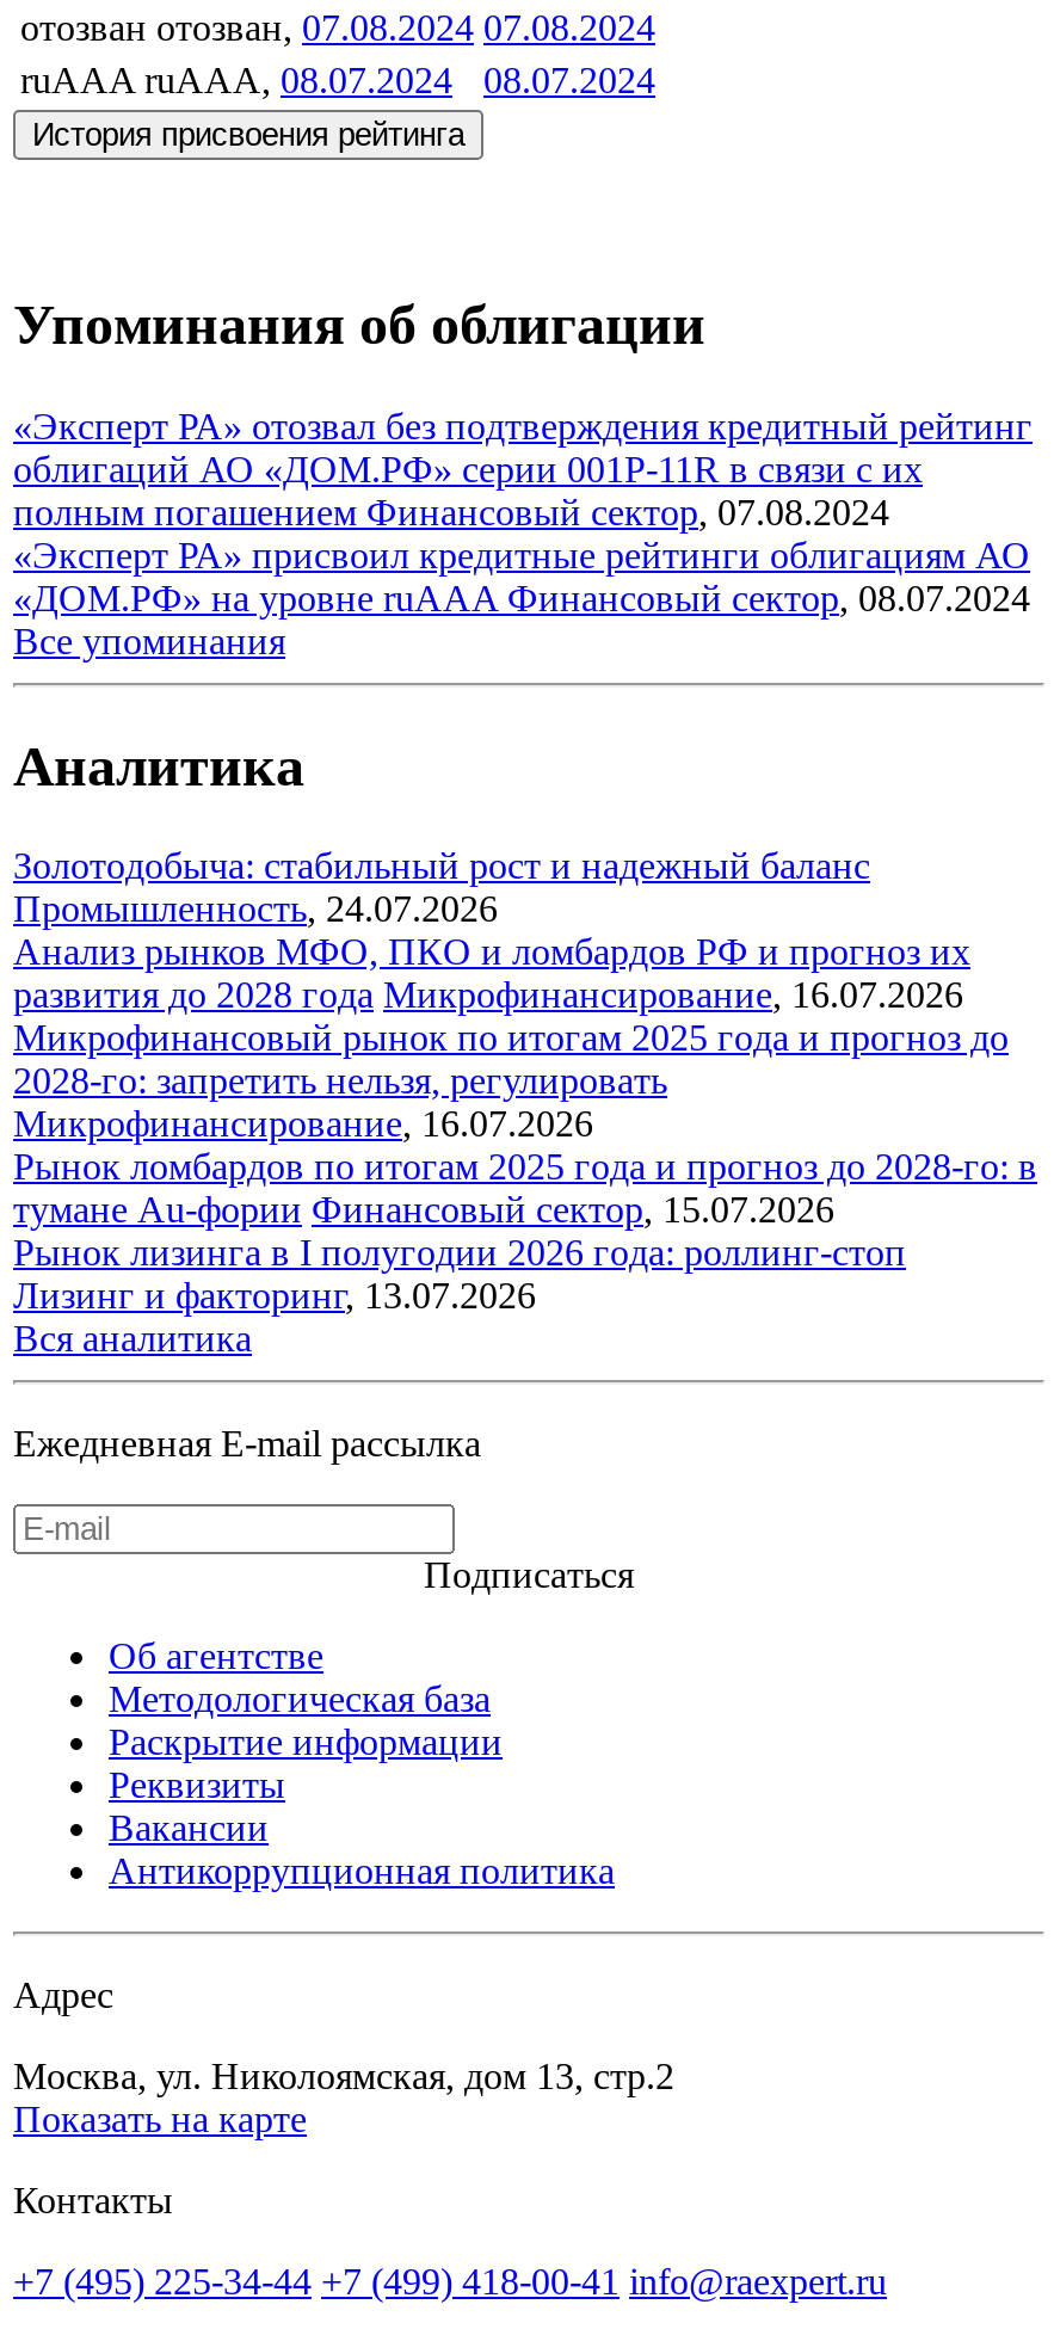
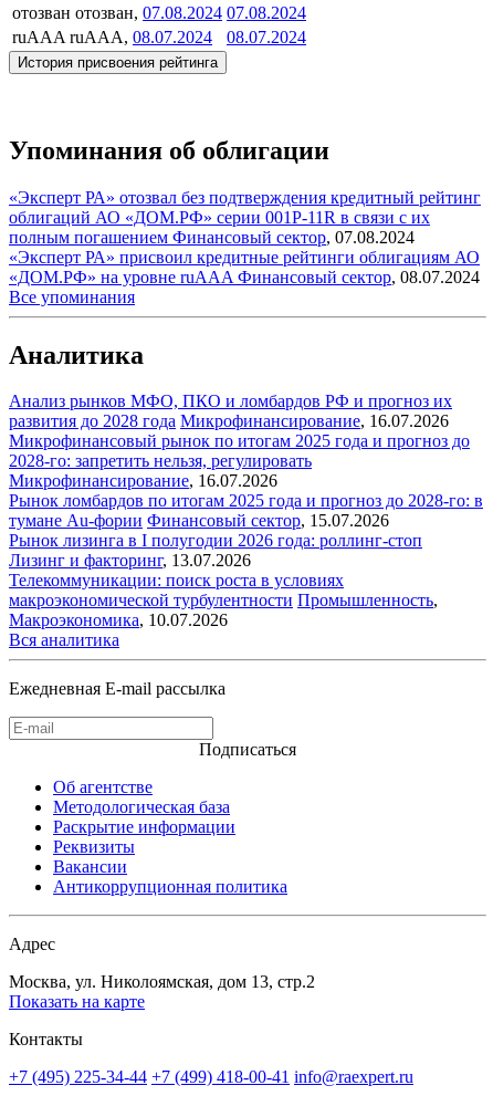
- Золотодобыча: стабильный рост и надежный баланс
- Промышленность, 24.07.2026

moved up: Анализ рынков МФО, ПКО и ломбардов РФ и прогноз их | развития до 2028 года Микрофинансирование, 16.07.2026 | Микрофинансовый рынок по итогам 2025 года и прогноз до | ... | Рынок лизинга в I полугодии 2026 года: роллинг-стоп | Лизинг и факторинг, 13.07.2026

+ Телекоммуникации: поиск роста в условиях
+ макроэкономической турбулентности Промышленность,
+ Макроэкономика, 10.07.2026
